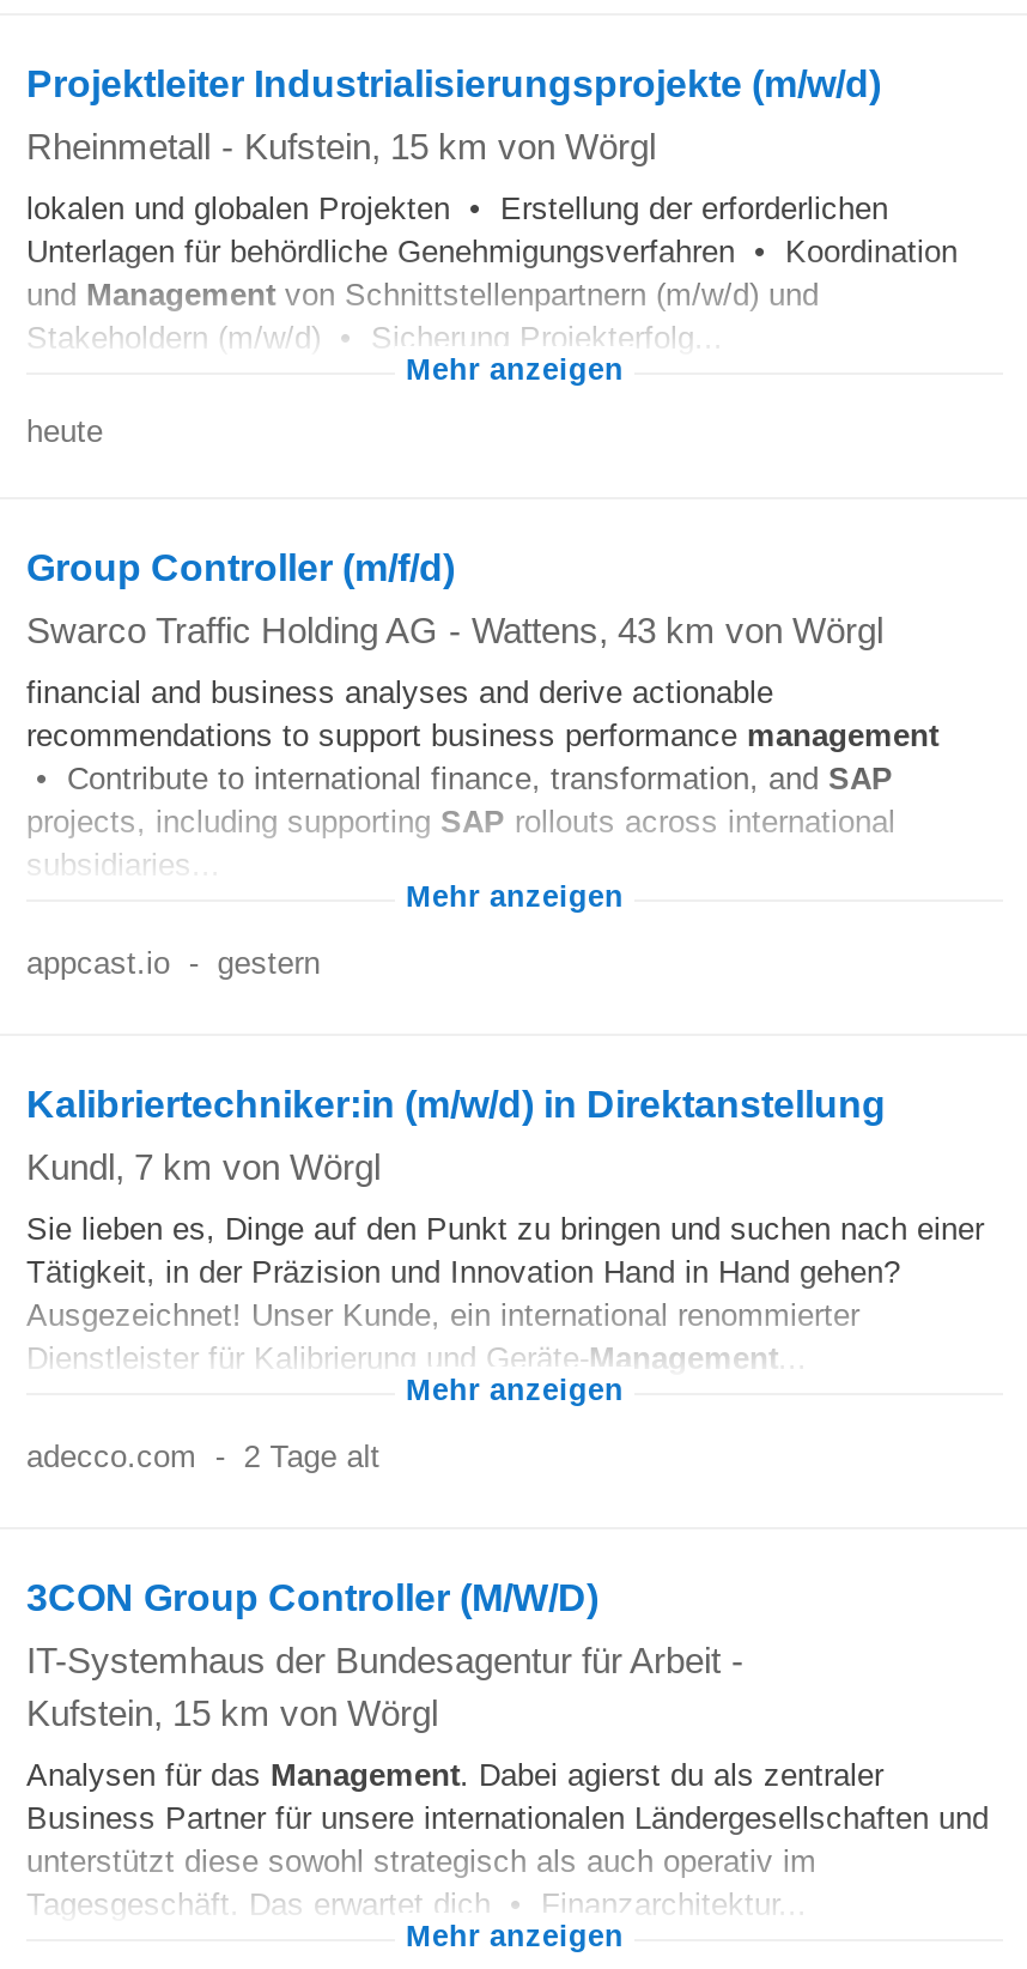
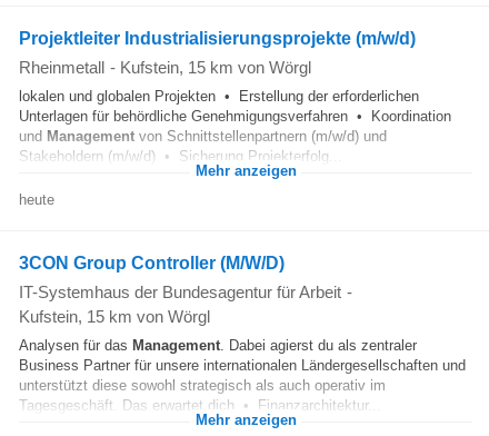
- Group Controller (m/f/d)
- Swarco Traffic Holding AG - Wattens, 43 km von Wörgl
- financial and business analyses and derive actionable
- recommendations to support business performance management
- • Contribute to international finance, transformation, and SAP
- projects, including supporting SAP rollouts across international
- subsidiaries...
- Mehr anzeigen
- appcast.io - gestern

- Kalibriertechniker:in (m/w/d) in Direktanstellung
- Kundl, 7 km von Wörgl
- Sie lieben es, Dinge auf den Punkt zu bringen und suchen nach einer
- Tätigkeit, in der Präzision und Innovation Hand in Hand gehen?
- Ausgezeichnet! Unser Kunde, ein international renommierter
- Dienstleister für Kalibrierung und Geräte-Management...
- Mehr anzeigen
- adecco.com - 2 Tage alt
